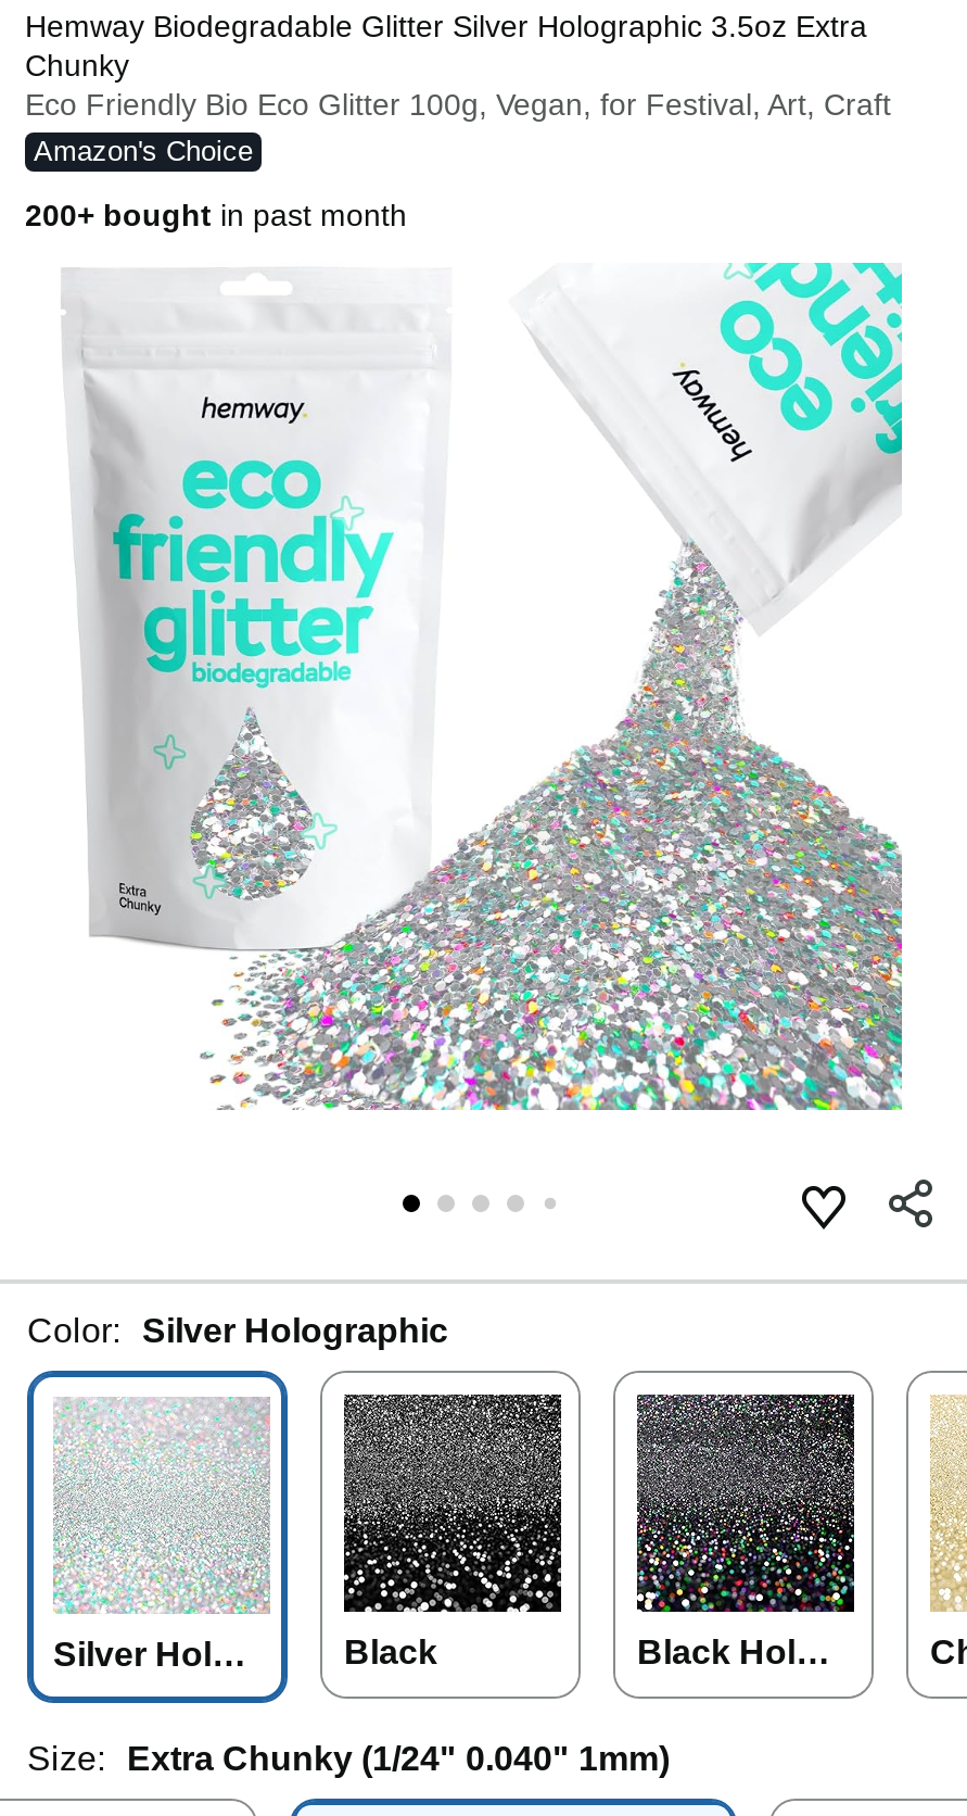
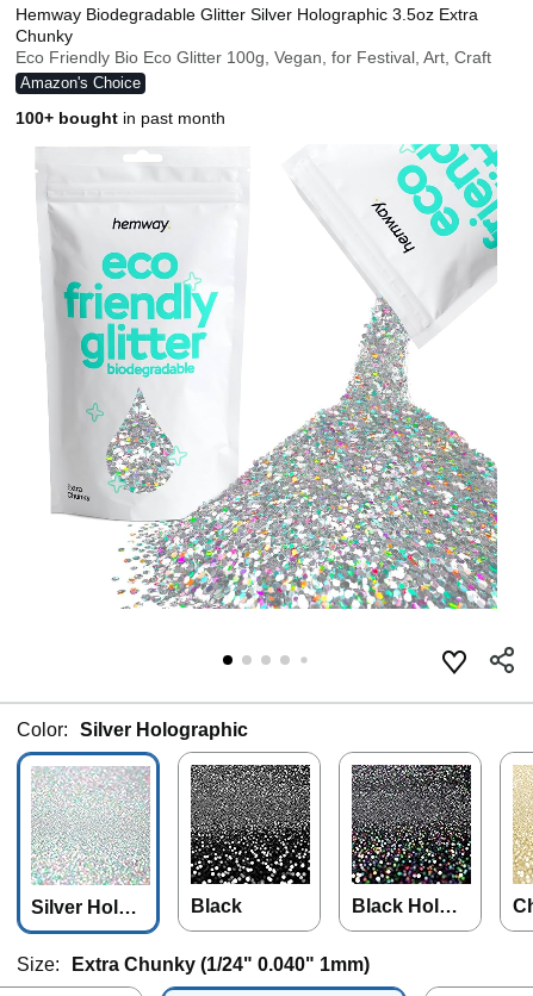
- 200+ bought in past month
+ 100+ bought in past month
